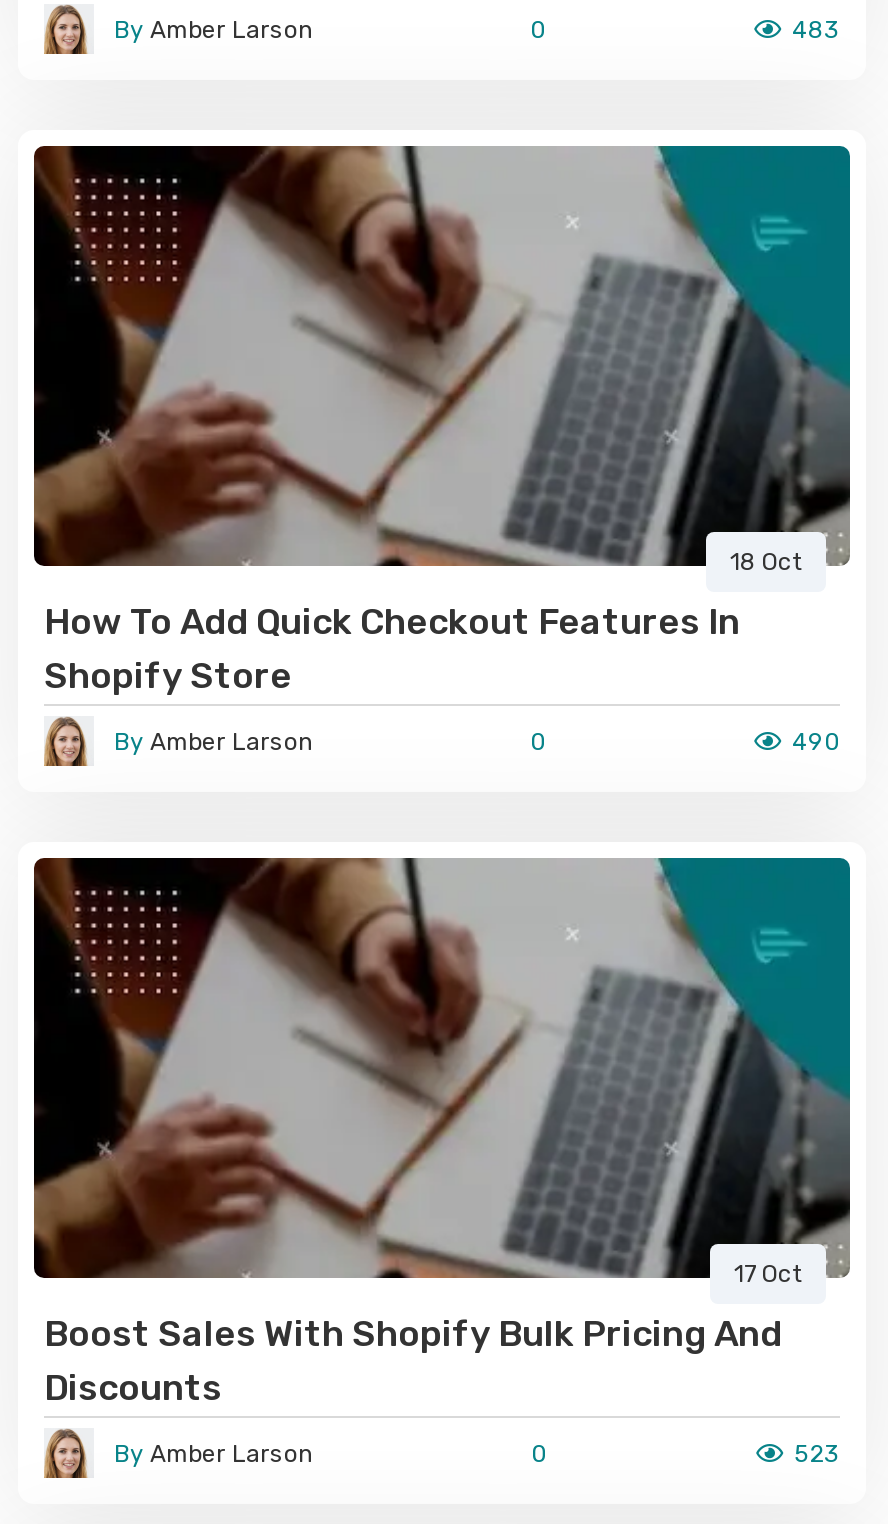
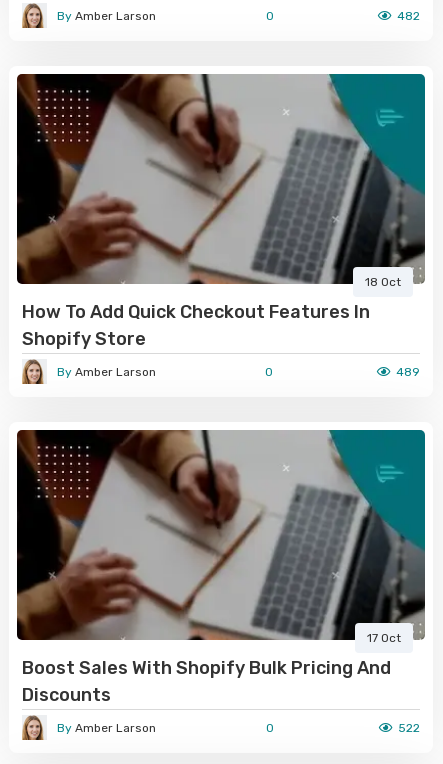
- 483
+ 482

- 490
+ 489

- 523
+ 522
